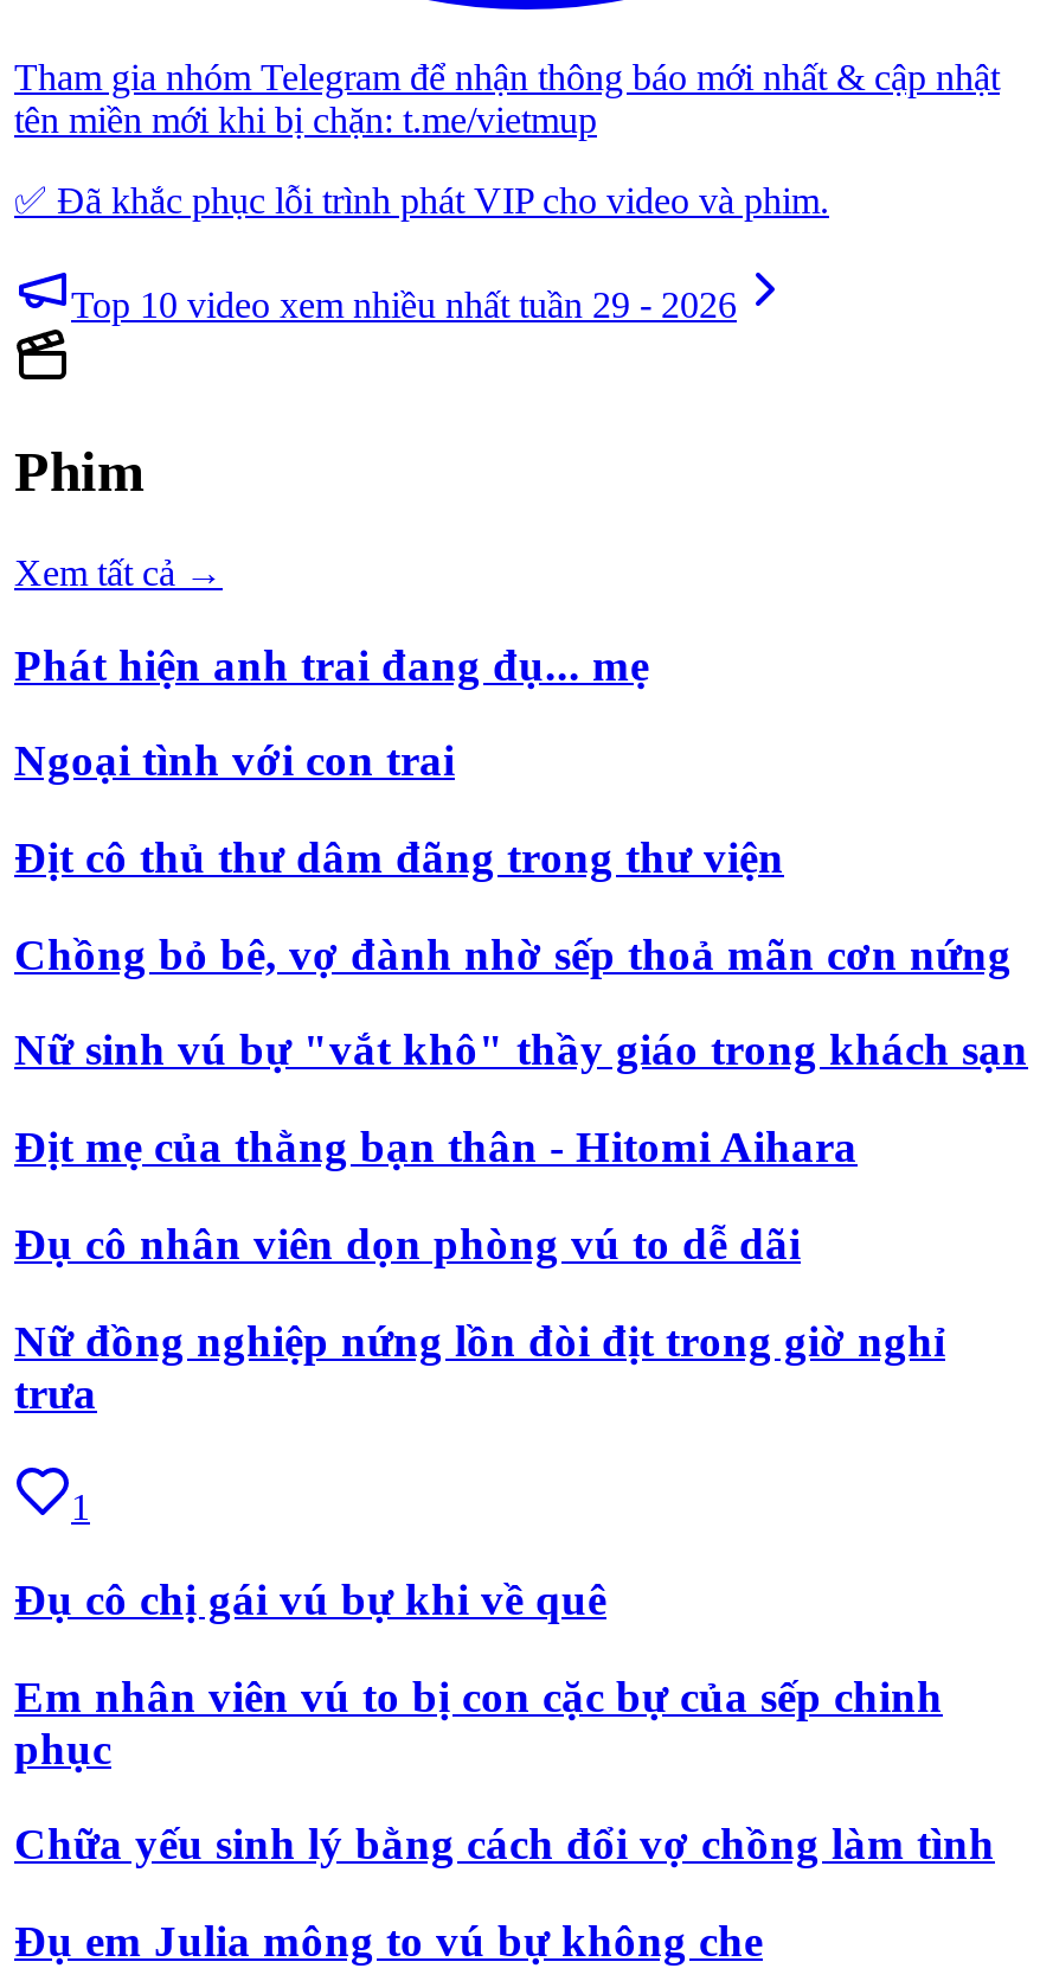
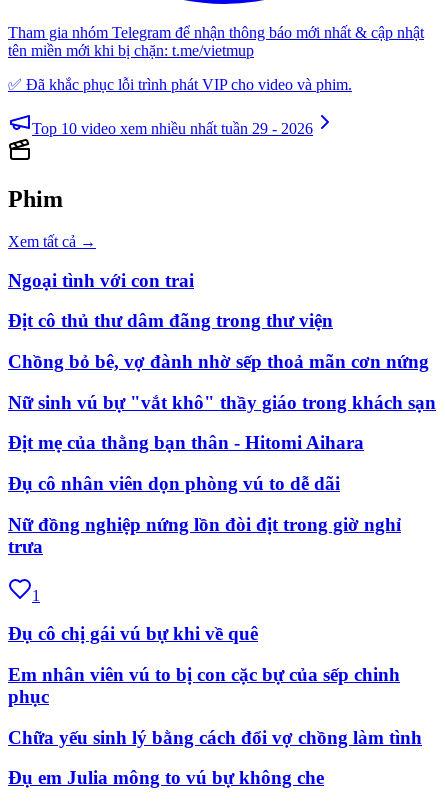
- Phát hiện anh trai đang đụ... mẹ
